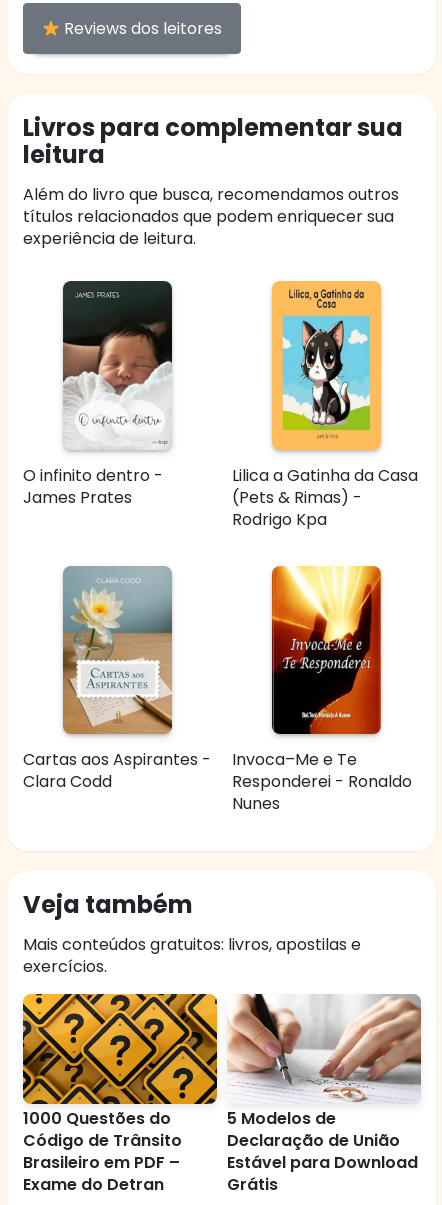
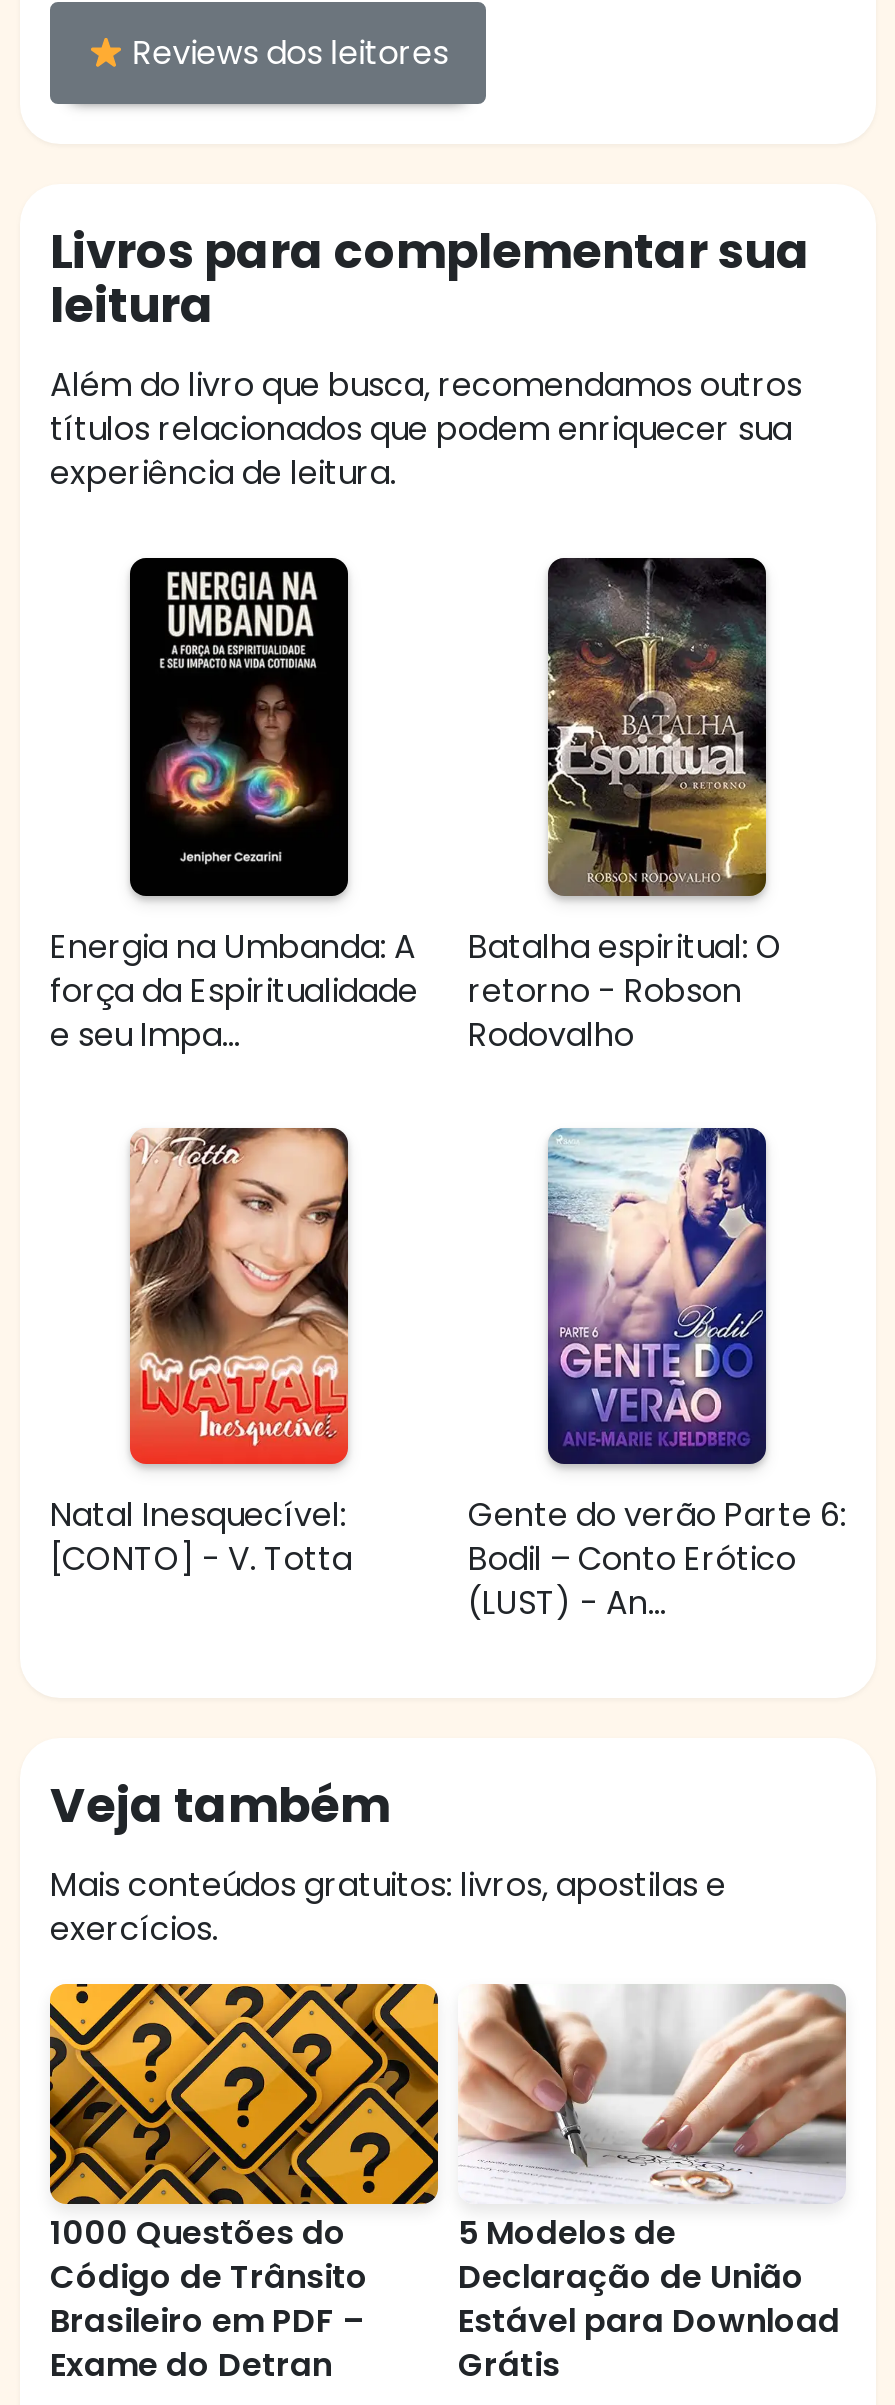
- [image]
- O infinito dentro -
- James Prates
+ [image]
+ Energia na Umbanda: A
+ força da Espiritualidade
+ e seu Impa...

- [image]
- Lilica a Gatinha da Casa
- (Pets & Rimas) -
- Rodrigo Kpa
+ [image]
+ Batalha espiritual: O
+ retorno - Robson
+ Rodovalho

- [image]
- Cartas aos Aspirantes -
- Clara Codd
+ [image]
+ Natal Inesquecível:
+ [CONTO] - V. Totta

- [image]
- Invoca–Me e Te
- Responderei - Ronaldo
- Nunes
+ [image]
+ Gente do verão Parte 6:
+ Bodil – Conto Erótico
+ (LUST) - An...
